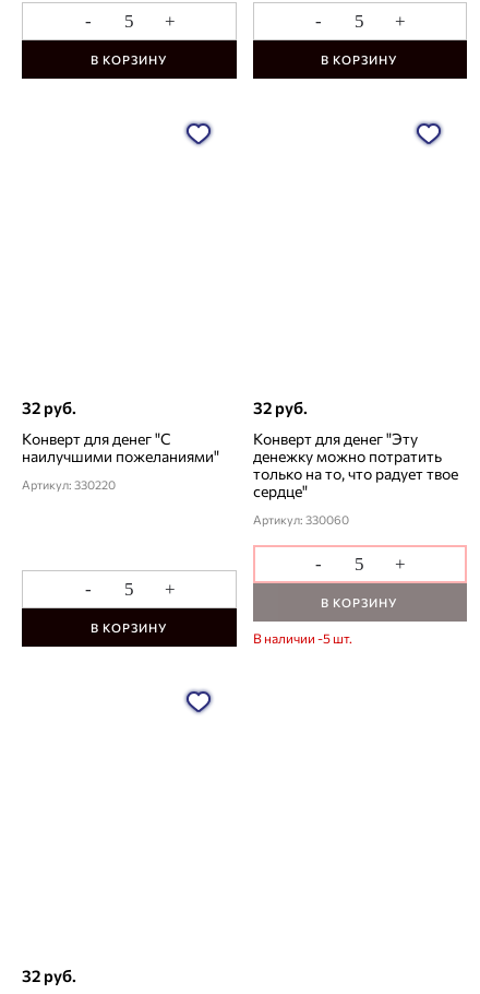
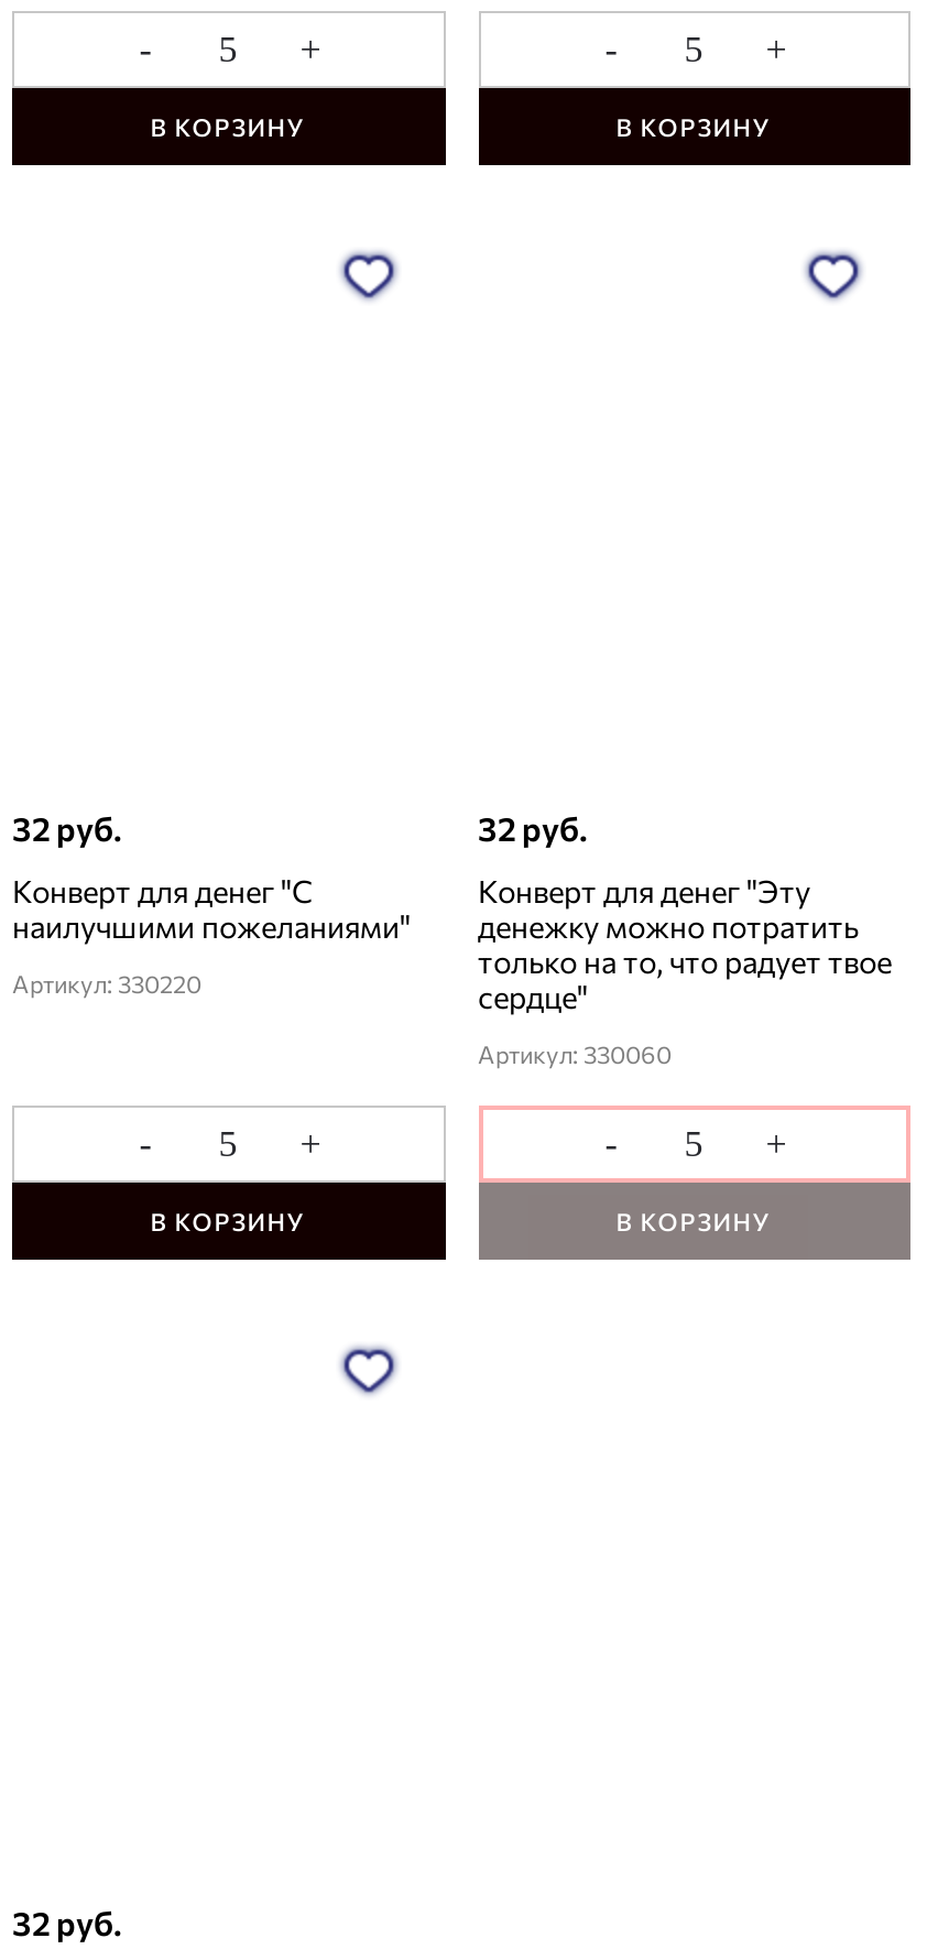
- В наличии -5 шт.
